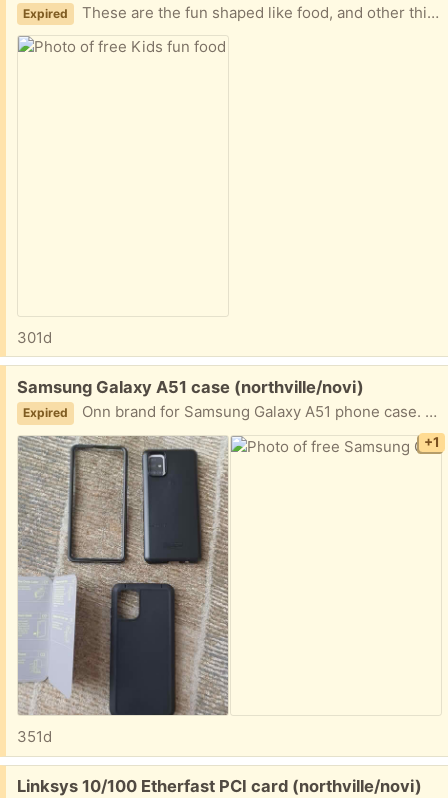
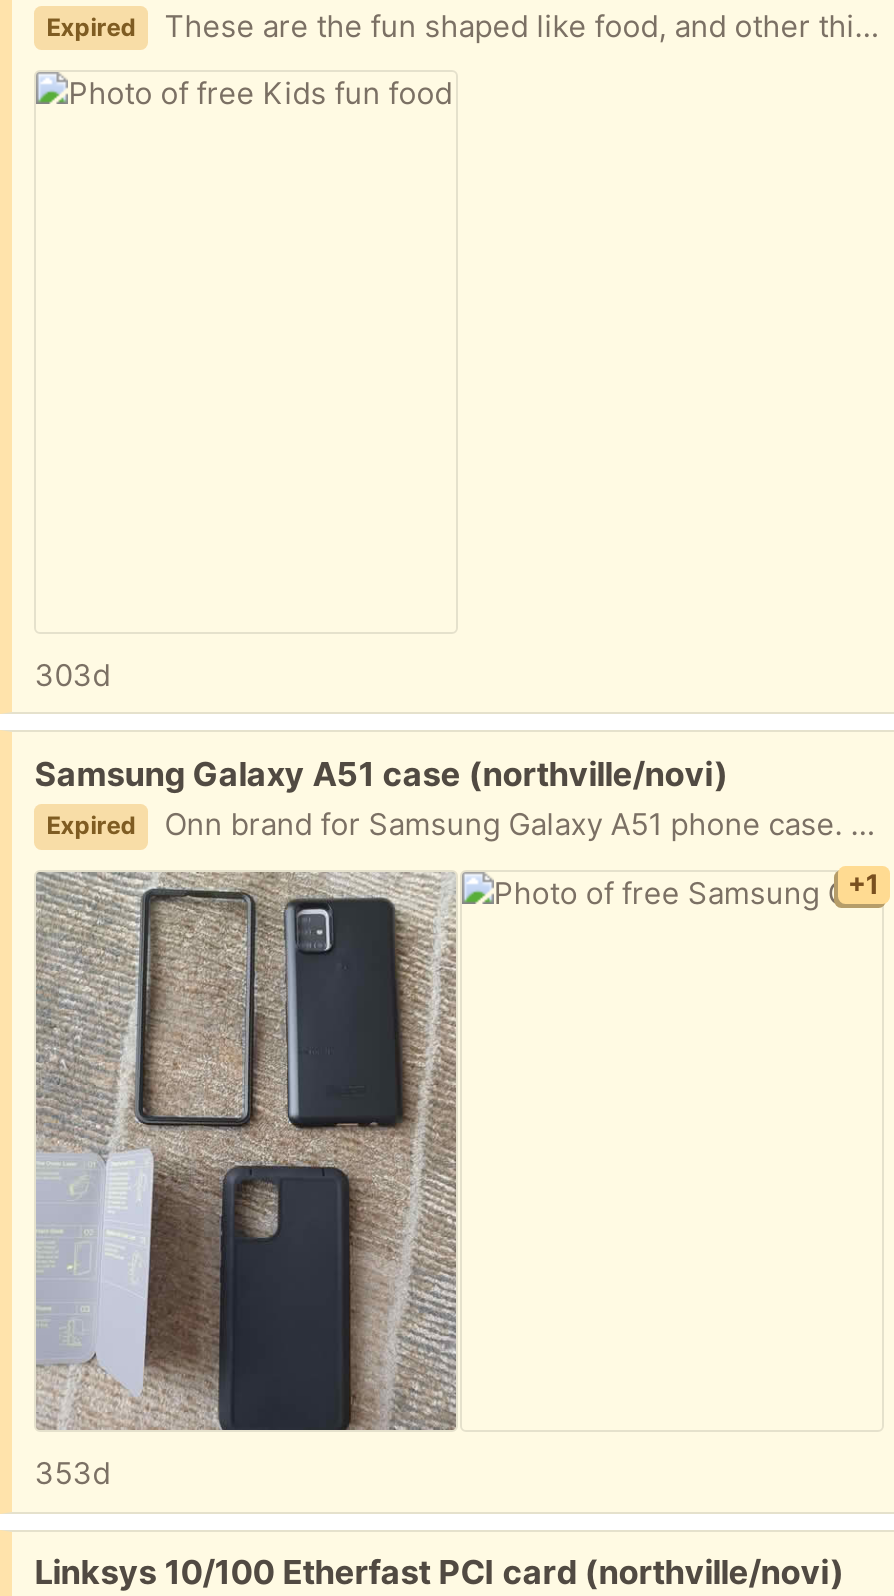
- 301d
+ 303d

- 351d
+ 353d
